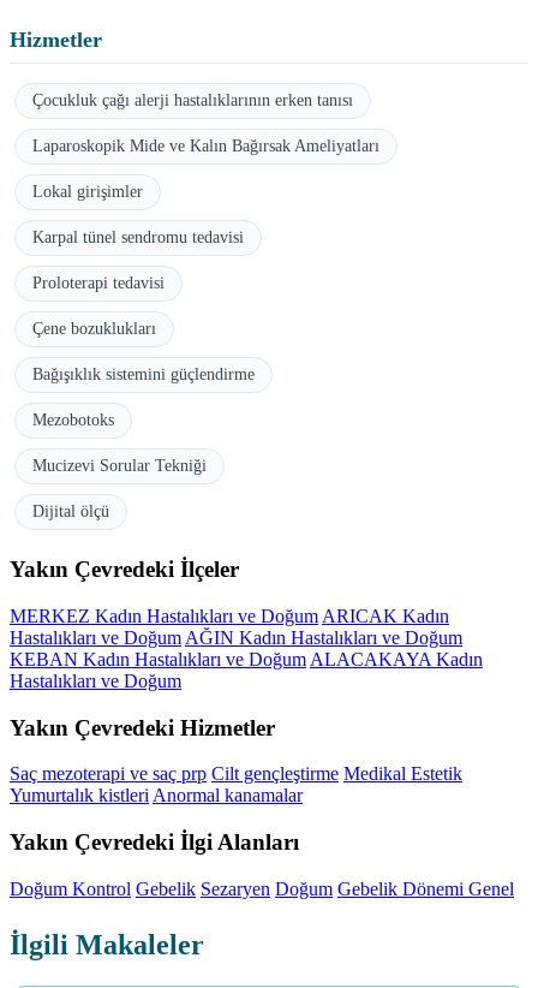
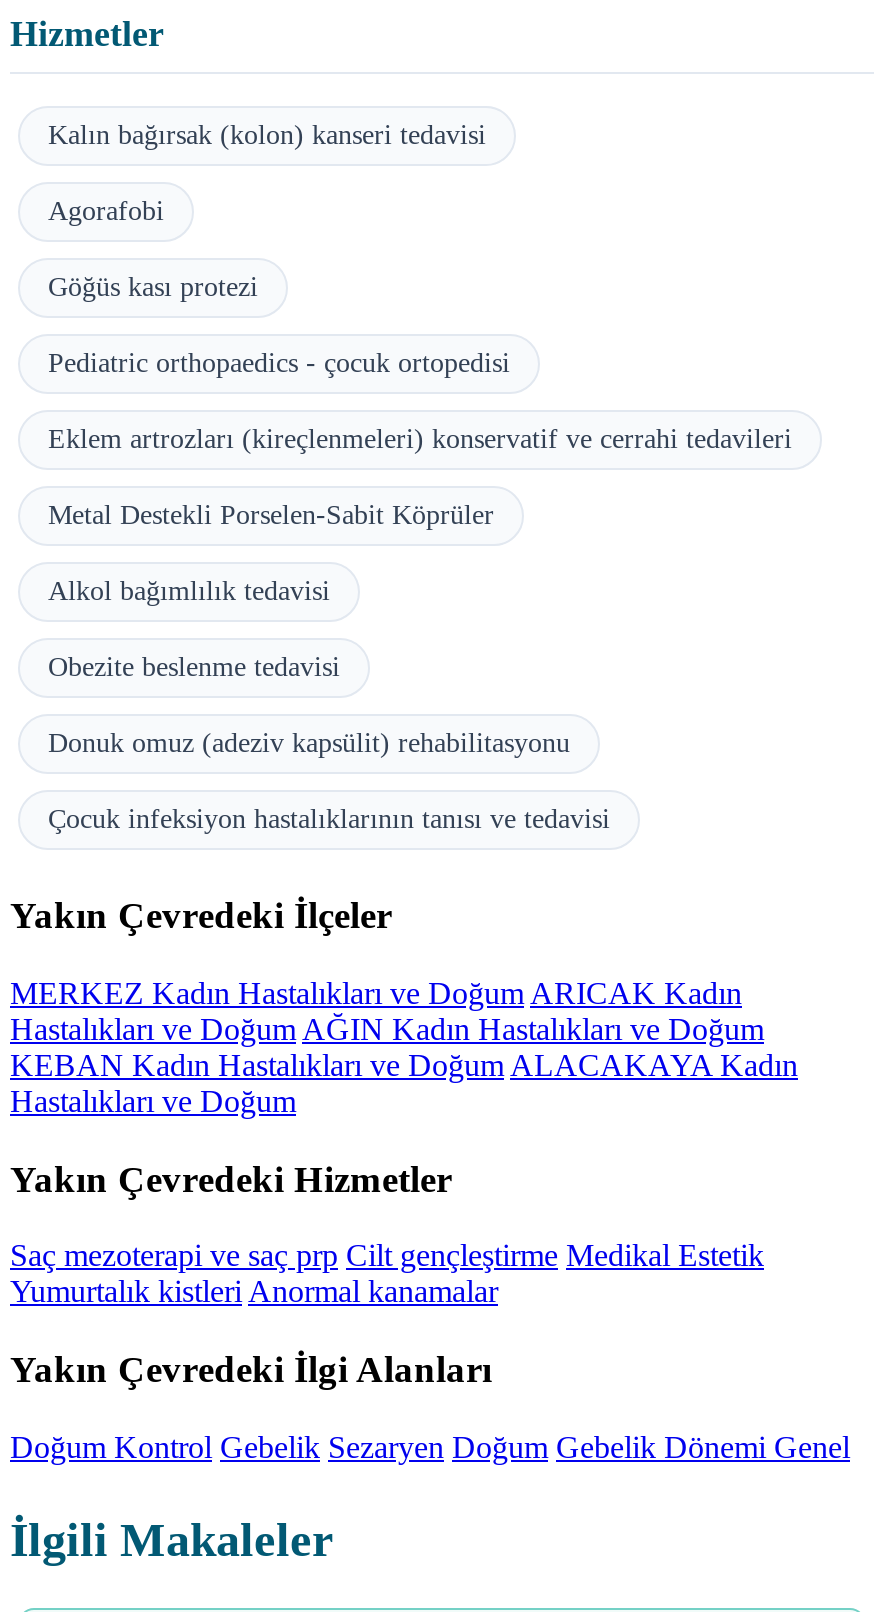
- Çocukluk çağı alerji hastalıklarının erken tanısı
+ Kalın bağırsak (kolon) kanseri tedavisi

- Laparoskopik Mide ve Kalın Bağırsak Ameliyatları
+ Agorafobi

- Lokal girişimler
+ Göğüs kası protezi

- Karpal tünel sendromu tedavisi
+ Pediatric orthopaedics - çocuk ortopedisi

- Proloterapi tedavisi
+ Eklem artrozları (kireçlenmeleri) konservatif ve cerrahi tedavileri

- Çene bozuklukları
+ Metal Destekli Porselen-Sabit Köprüler

- Bağışıklık sistemini güçlendirme
+ Alkol bağımlılık tedavisi

- Mezobotoks
+ Obezite beslenme tedavisi

- Mucizevi Sorular Tekniği
+ Donuk omuz (adeziv kapsülit) rehabilitasyonu

- Dijital ölçü
+ Çocuk infeksiyon hastalıklarının tanısı ve tedavisi
